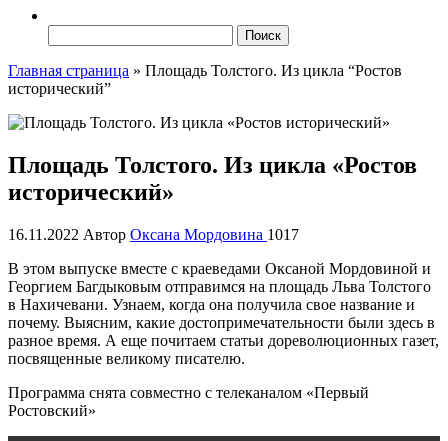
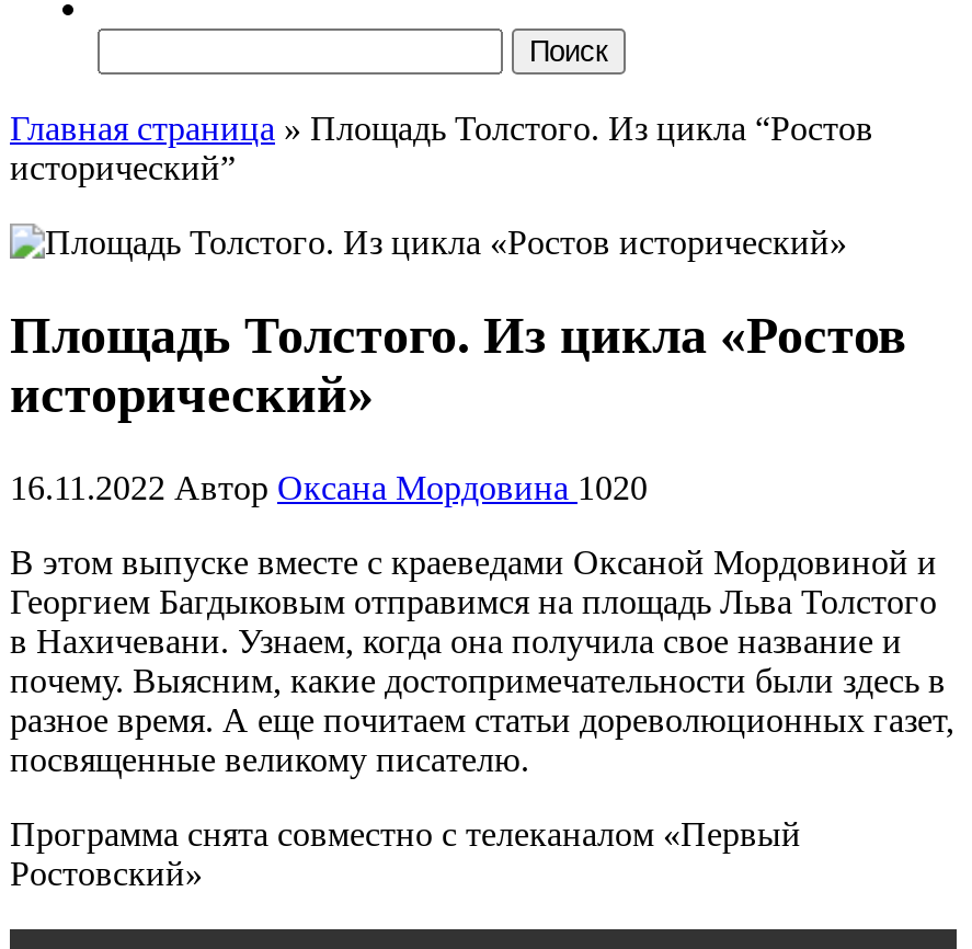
- 16.11.2022 Автор Оксана Мордовина 1017
+ 16.11.2022 Автор Оксана Мордовина 1020
